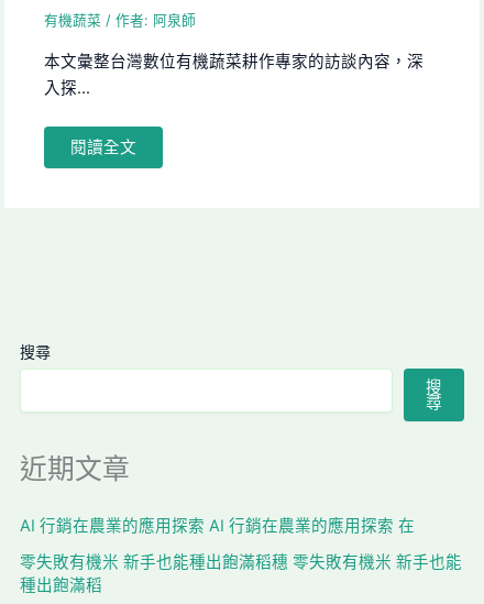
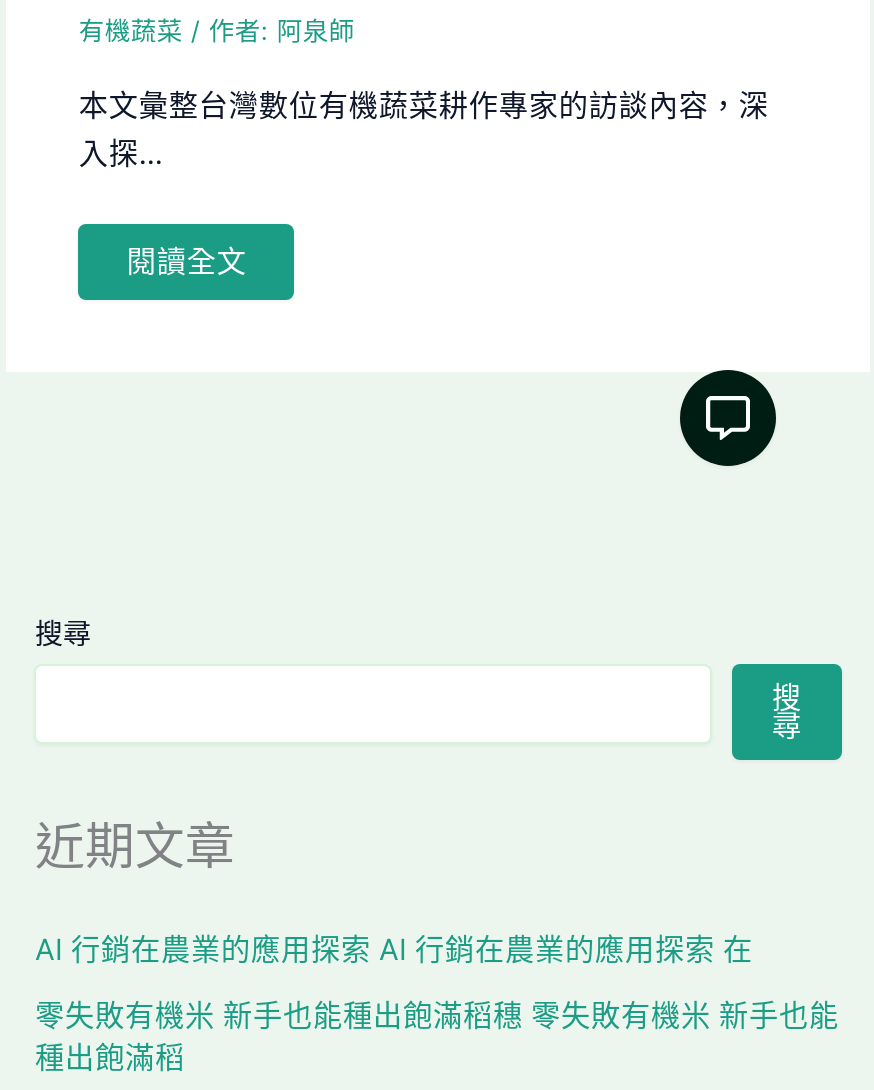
+ [image]
